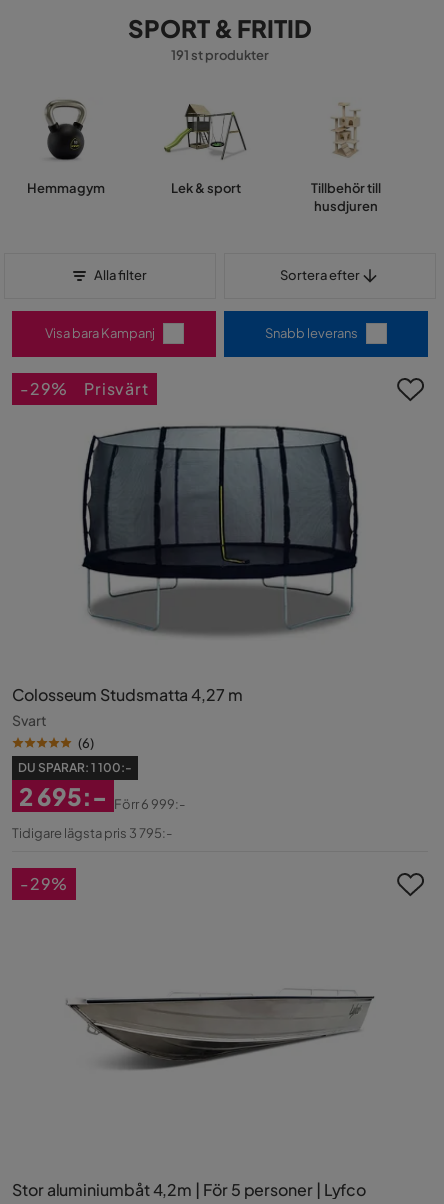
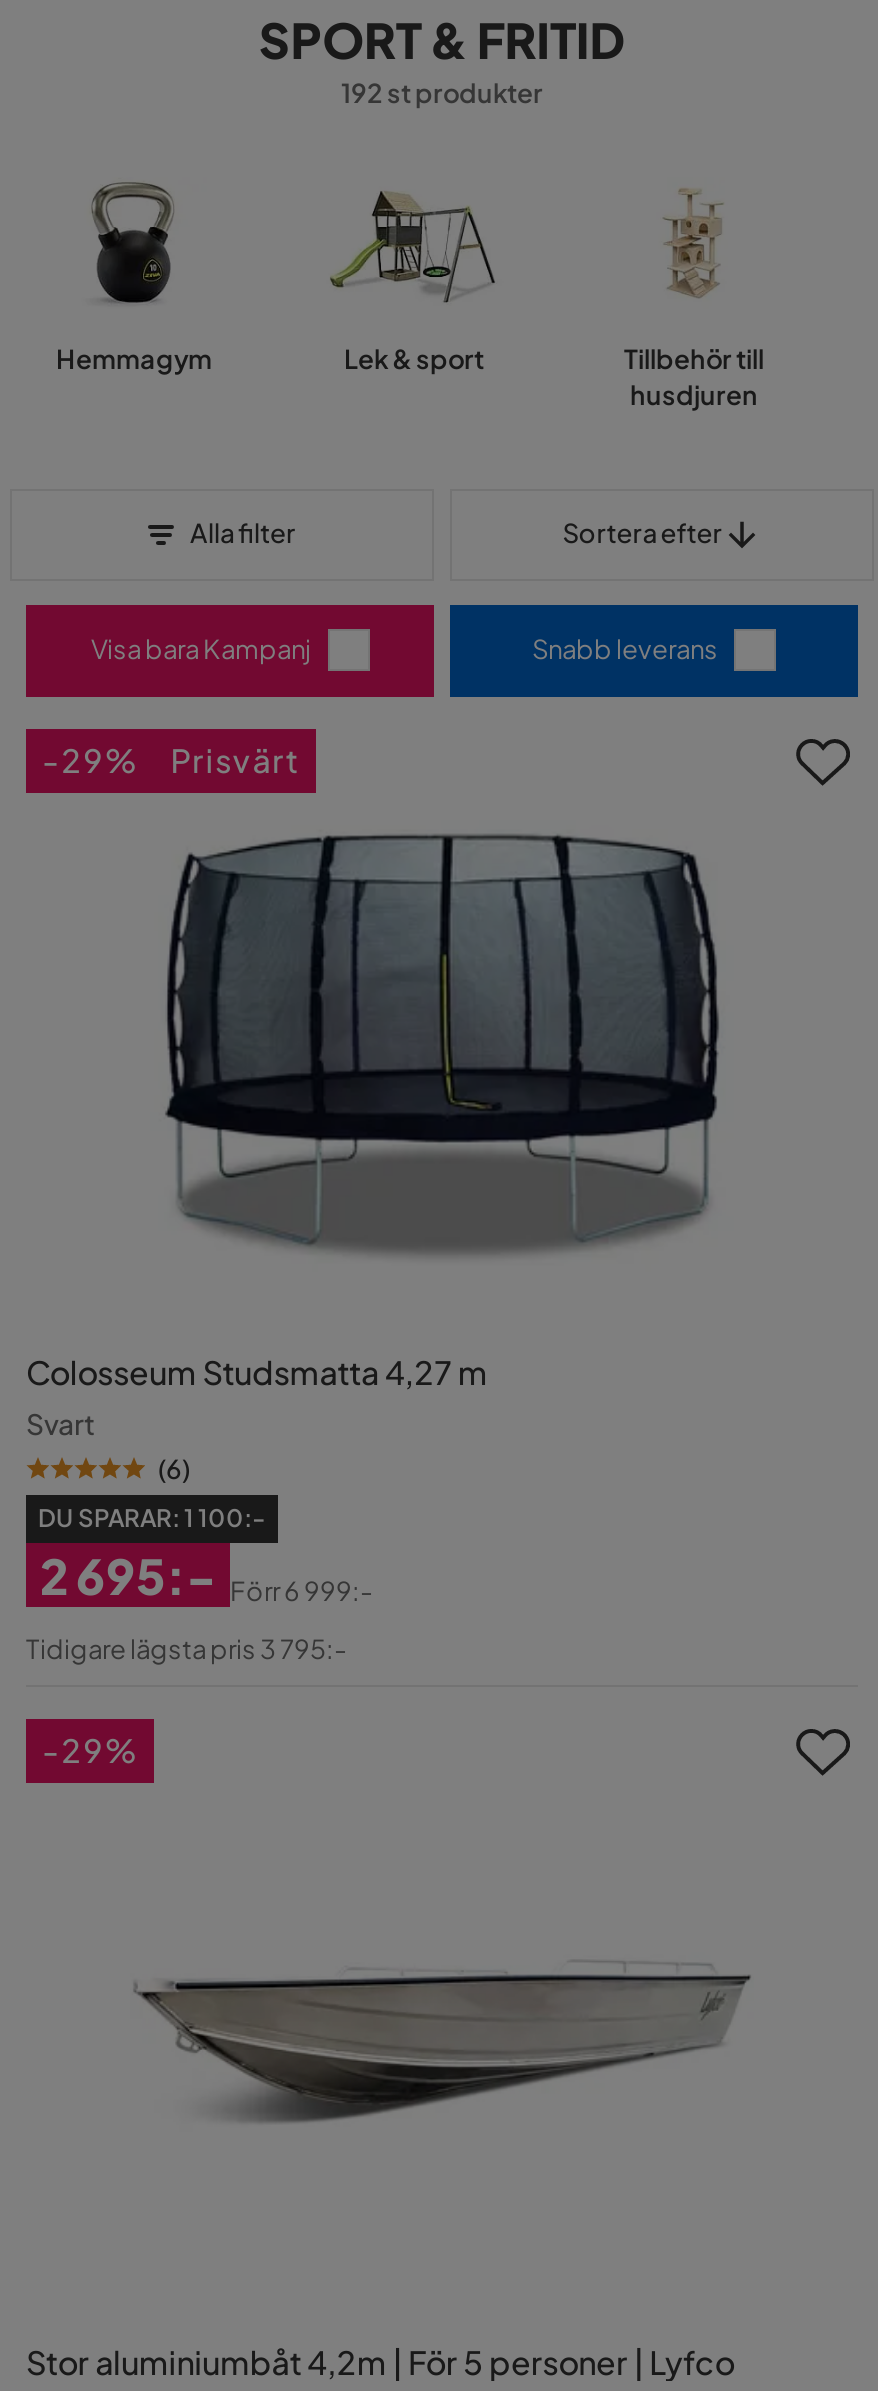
- 191 st produkter
+ 192 st produkter
